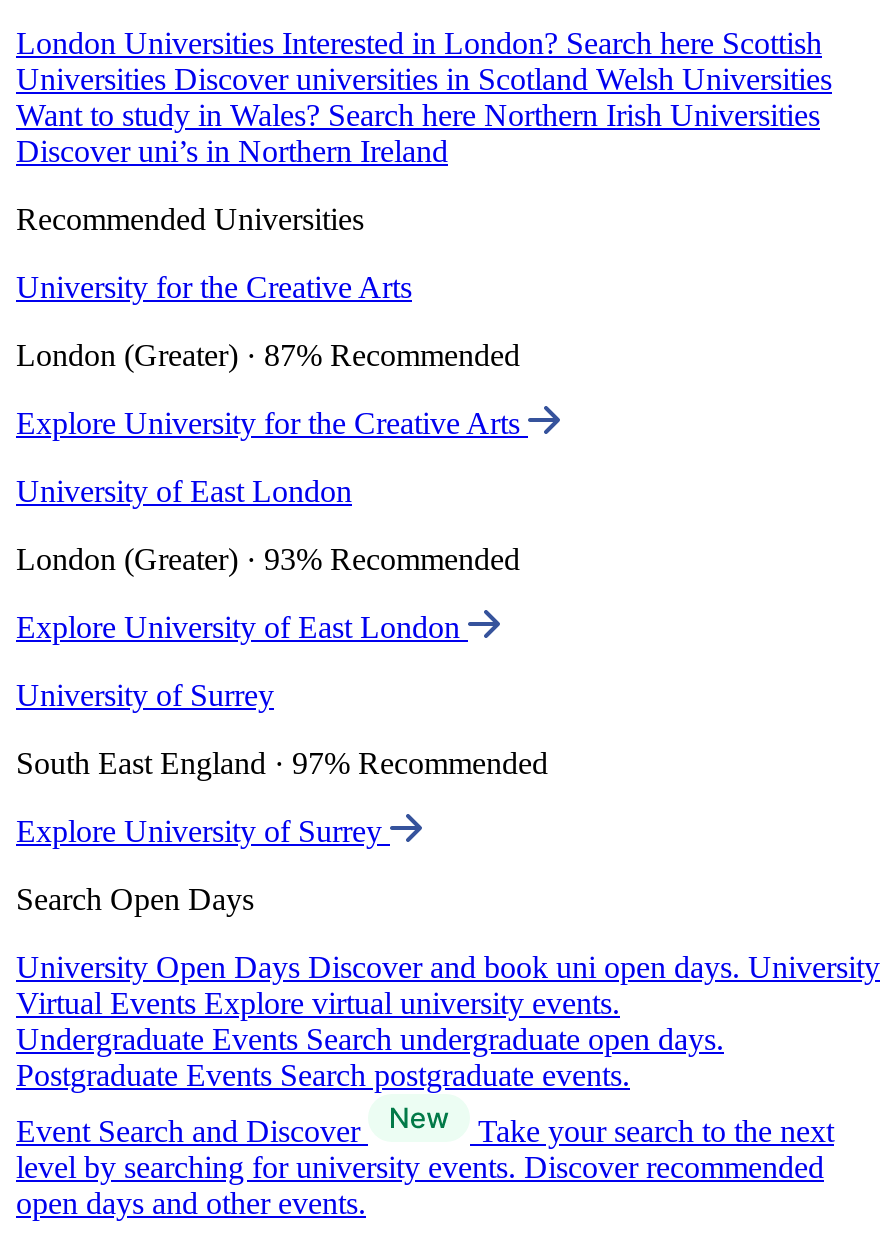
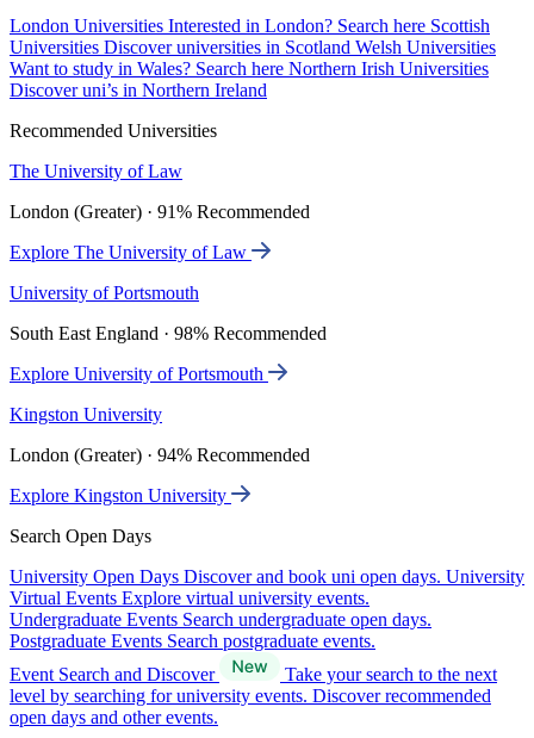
- University for the Creative Arts
+ The University of Law

- London (Greater) · 87% Recommended
+ London (Greater) · 91% Recommended

- Explore University for the Creative Arts
+ Explore The University of Law

- University of East London
+ University of Portsmouth

- London (Greater) · 93% Recommended
+ South East England · 98% Recommended

- Explore University of East London
+ Explore University of Portsmouth

- University of Surrey
+ Kingston University

- South East England · 97% Recommended
+ London (Greater) · 94% Recommended

- Explore University of Surrey
+ Explore Kingston University
